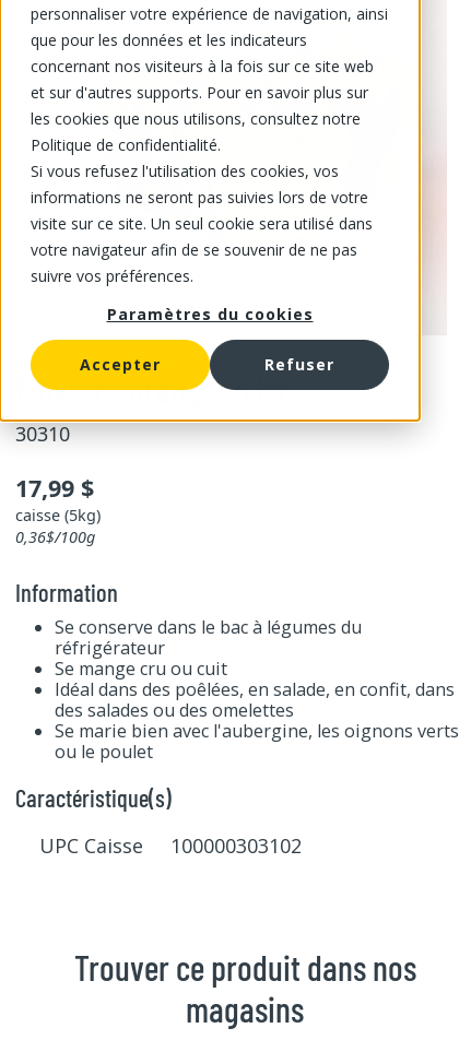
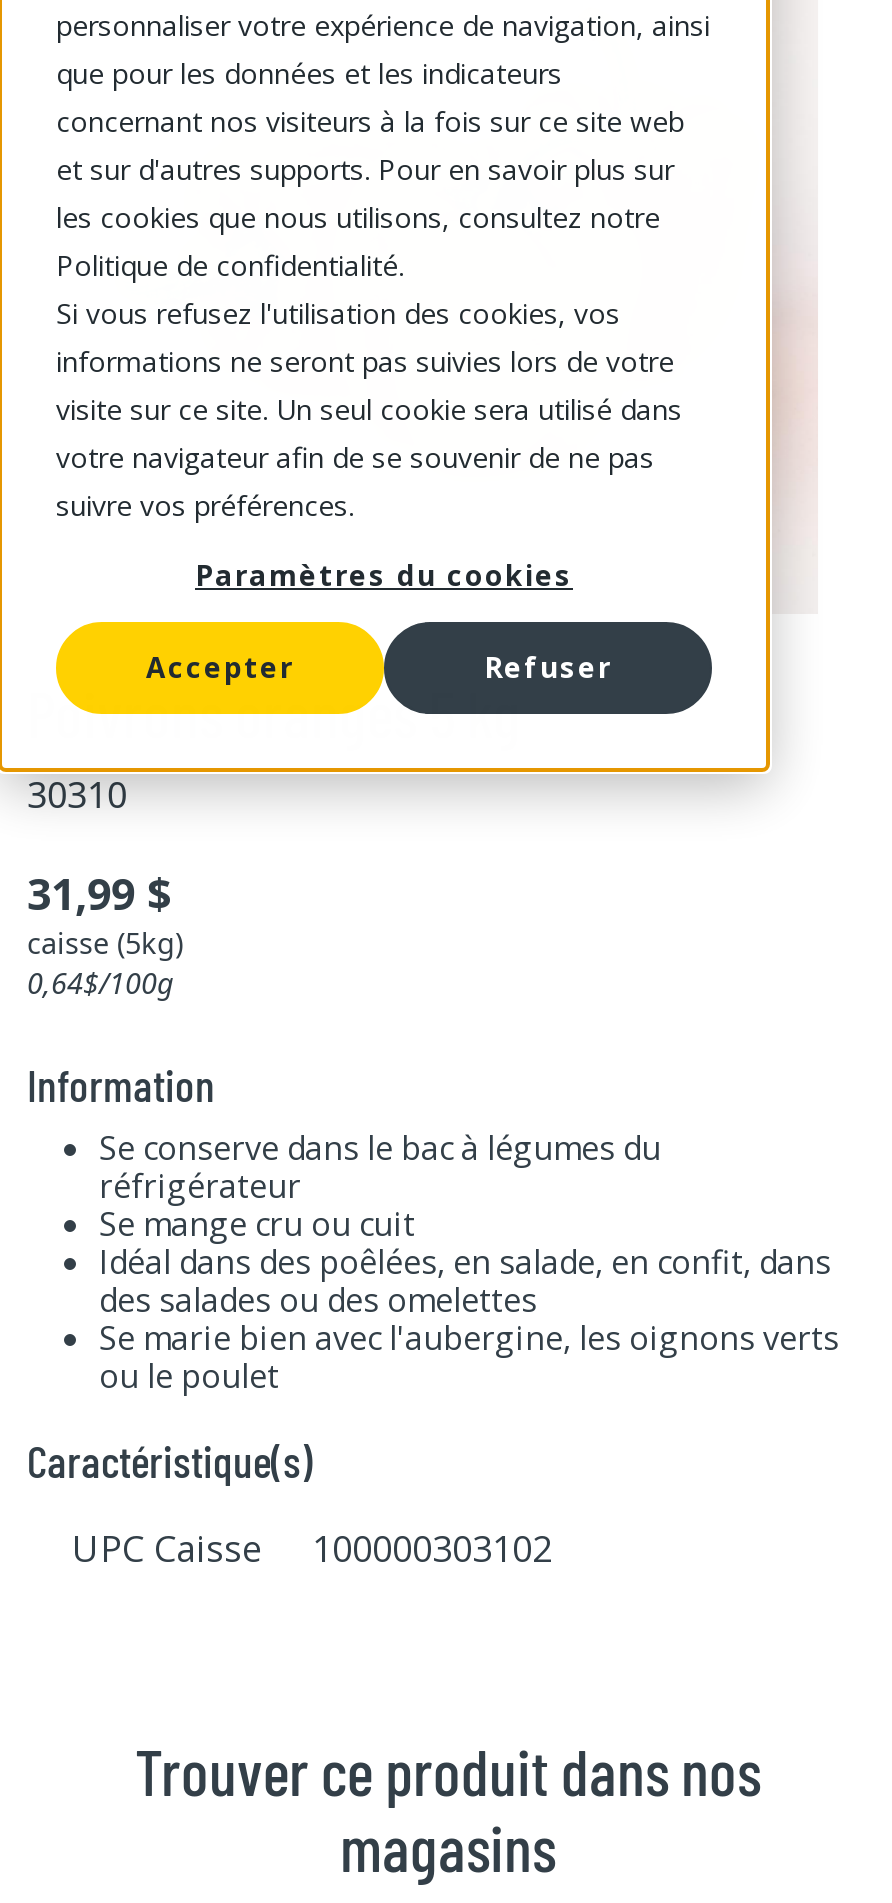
- 17,99 $
+ 31,99 $

- 0,36$/100g
+ 0,64$/100g
